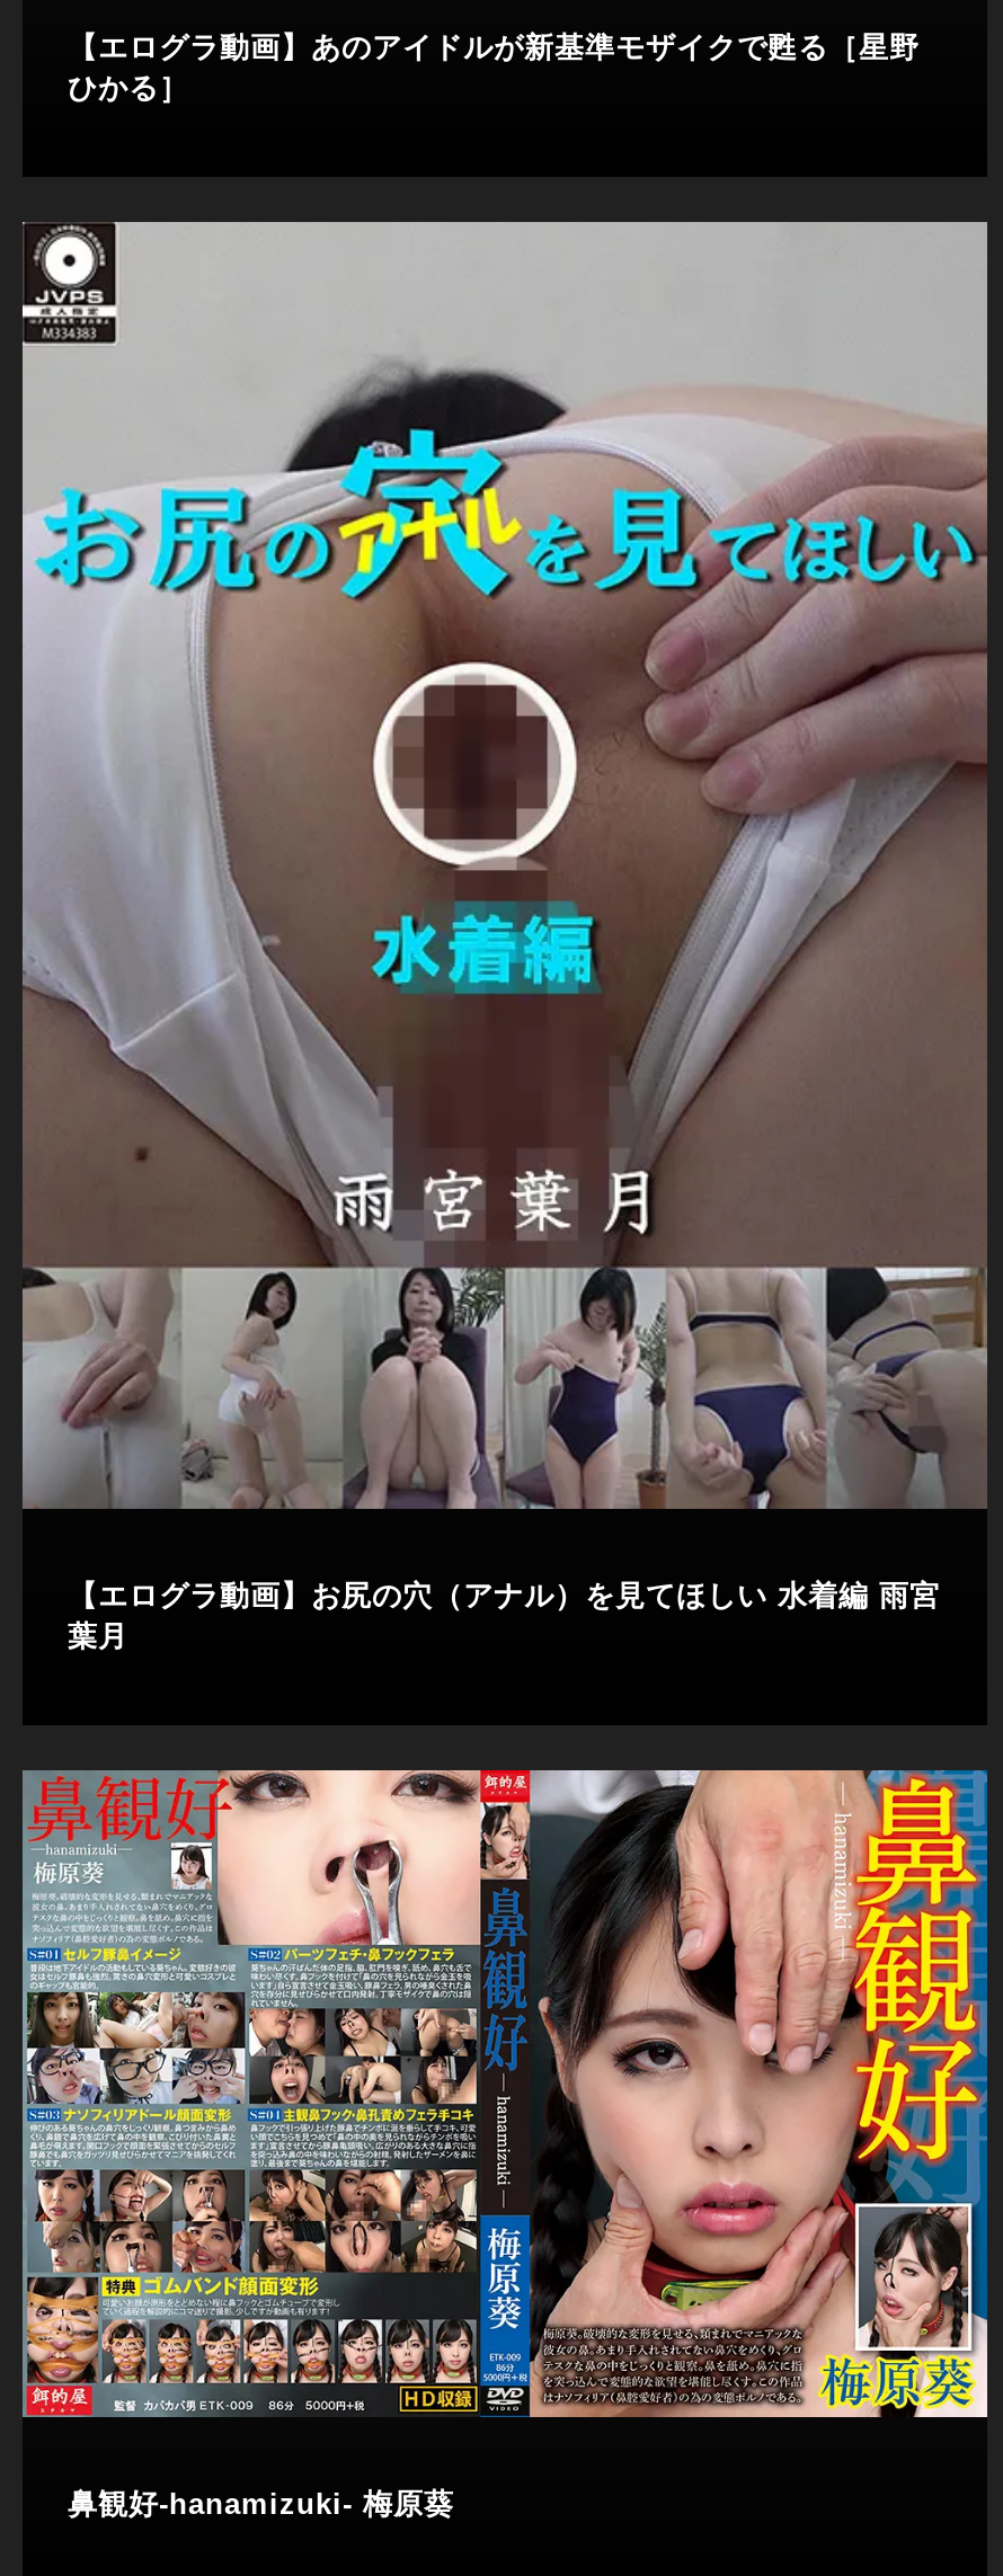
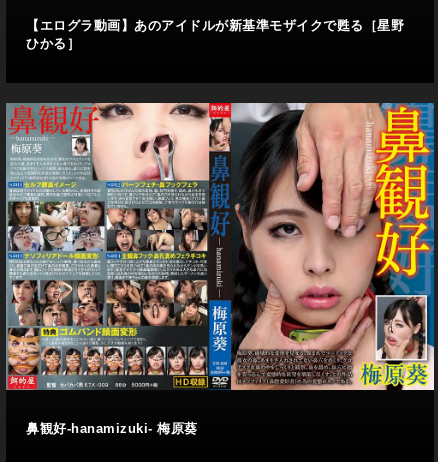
- [image]
- 【エログラ動画】お尻の穴（アナル）を見てほしい 水着編 雨宮
- 葉月
